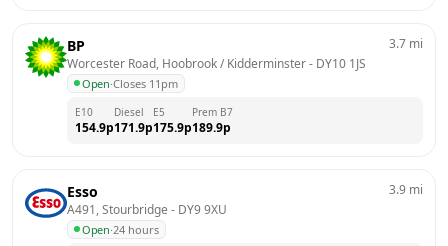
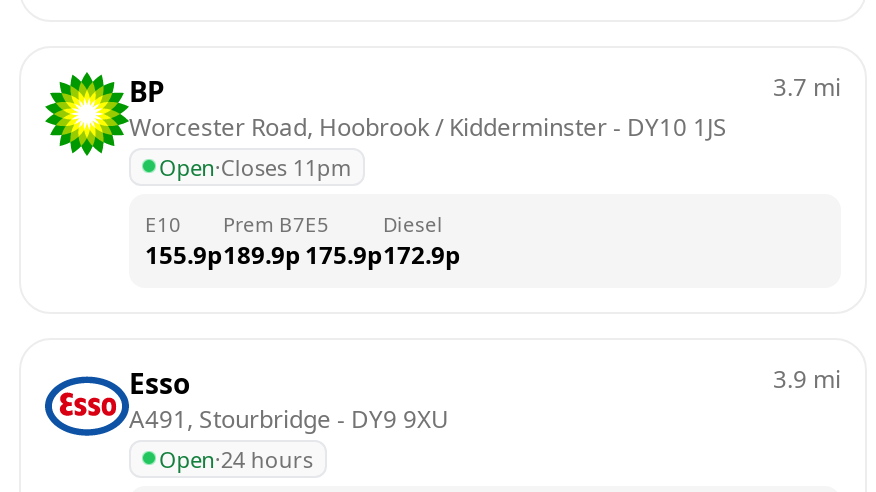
- Diesel
- 171.9p
+ Prem B7
+ 189.9p

- Prem B7
- 189.9p
+ Diesel
+ 172.9p

- 154.9p
+ 155.9p
